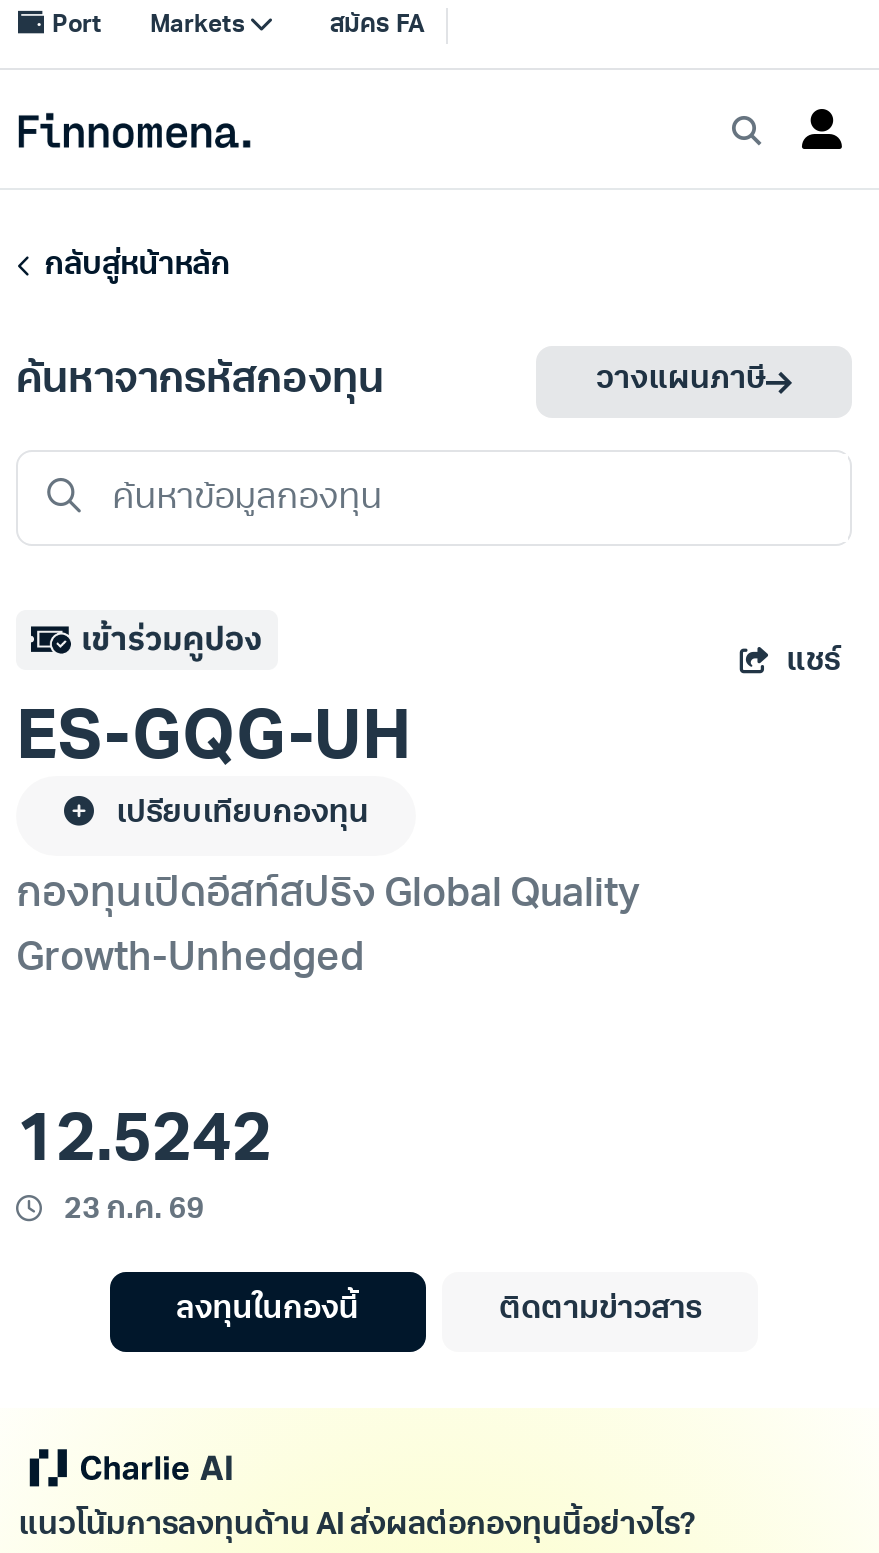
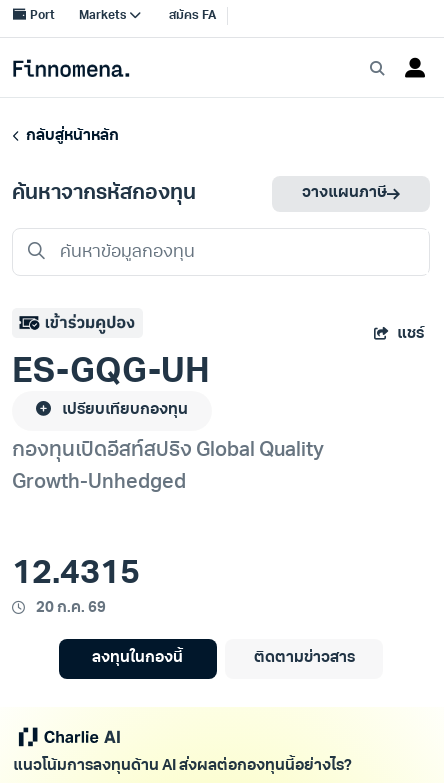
- 12.5242
+ 12.4315

- 23 ก.ค. 69
+ 20 ก.ค. 69
